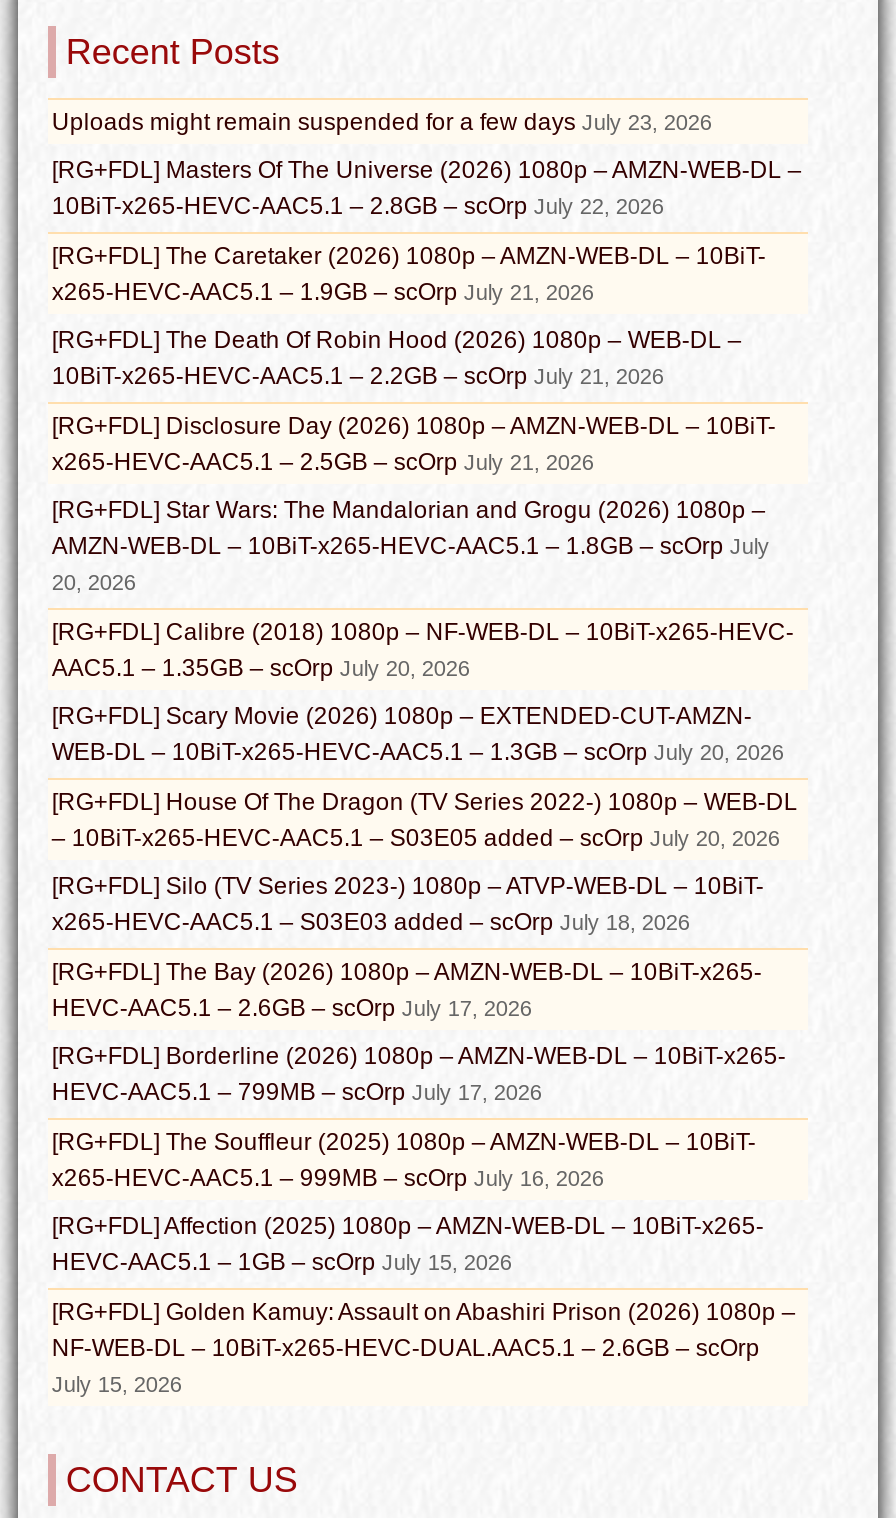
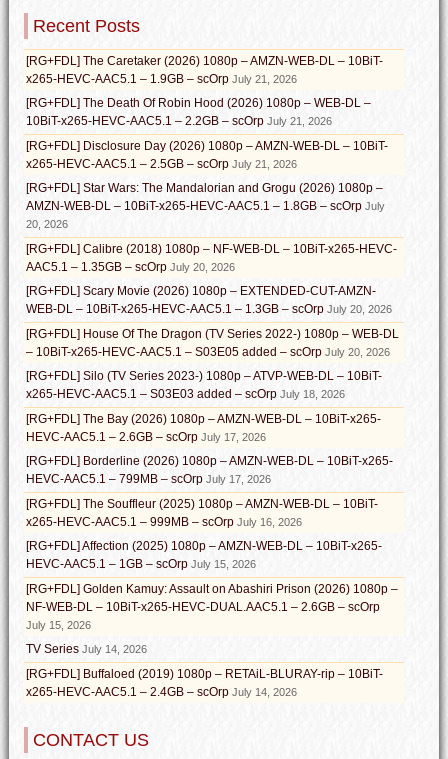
- Uploads might remain suspended for a few days July 23, 2026
- [RG+FDL] Masters Of The Universe (2026) 1080p – AMZN-WEB-DL –
- 10BiT-x265-HEVC-AAC5.1 – 2.8GB – scOrp July 22, 2026

moved up: [RG+FDL] The Caretaker (2026) 1080p – AMZN-WEB-DL – 10BiT- | x265-HEVC-AAC5.1 – 1.9GB – scOrp July 21, 2026 | [RG+FDL] The Death Of Robin Hood (2026) 1080p – WEB-DL – | ... | NF-WEB-DL – 10BiT-x265-HEVC-DUAL.AAC5.1 – 2.6GB – scOrp | July 15, 2026

+ TV Series July 14, 2026
+ [RG+FDL] Buffaloed (2019) 1080p – RETAiL-BLURAY-rip – 10BiT-
+ x265-HEVC-AAC5.1 – 2.4GB – scOrp July 14, 2026
